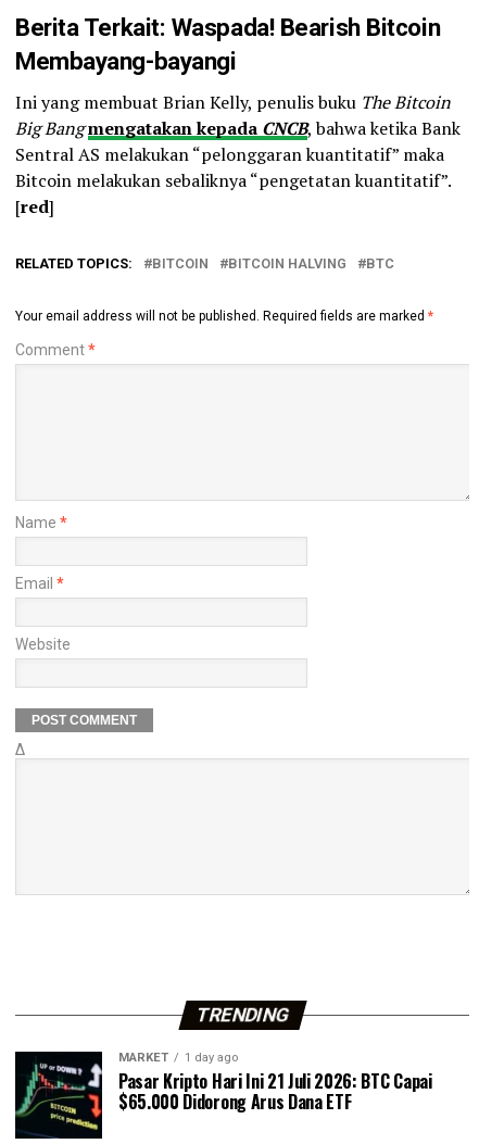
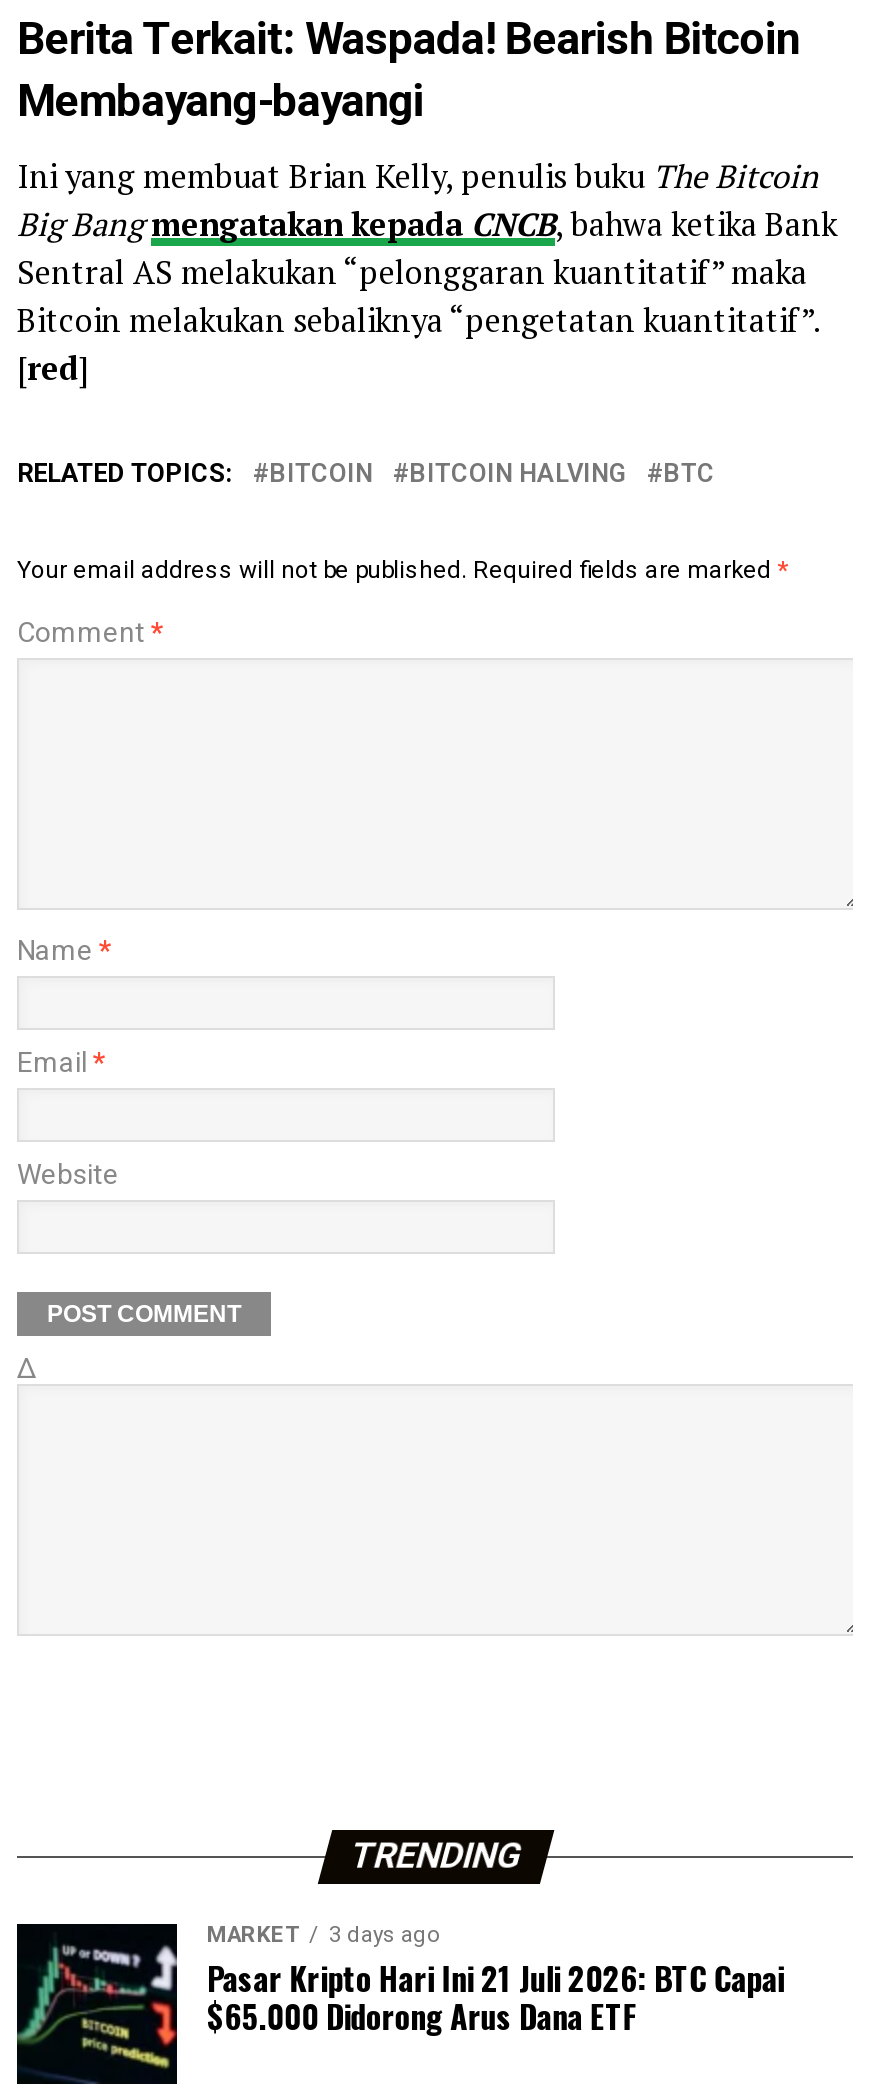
- MARKET 1 day ago
+ MARKET 3 days ago
